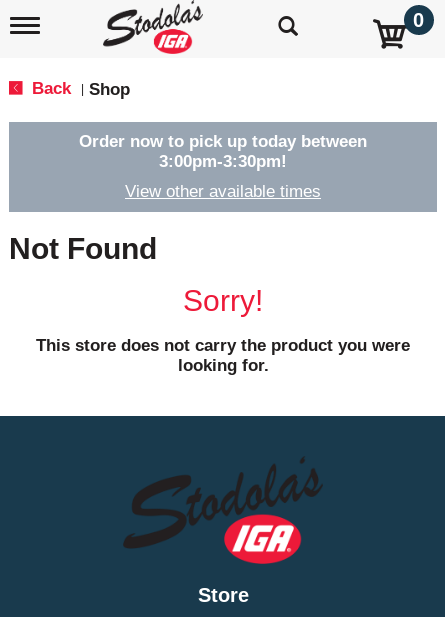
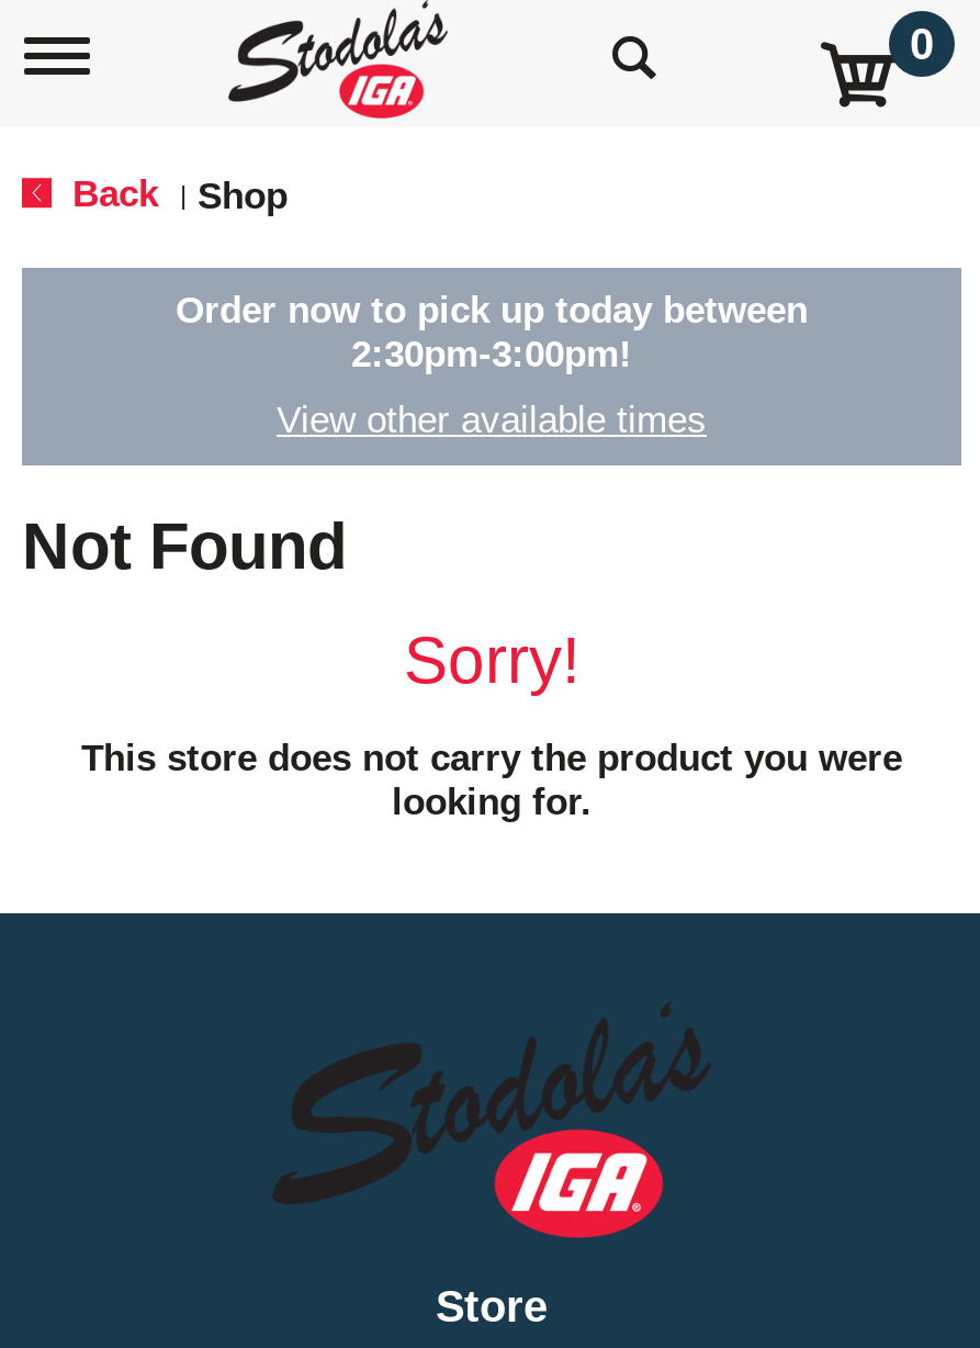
- 3:00pm-3:30pm!
+ 2:30pm-3:00pm!
